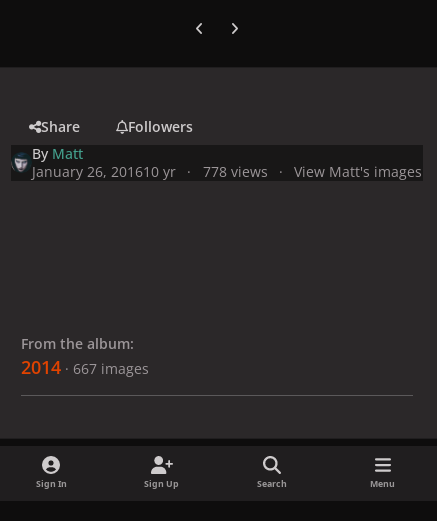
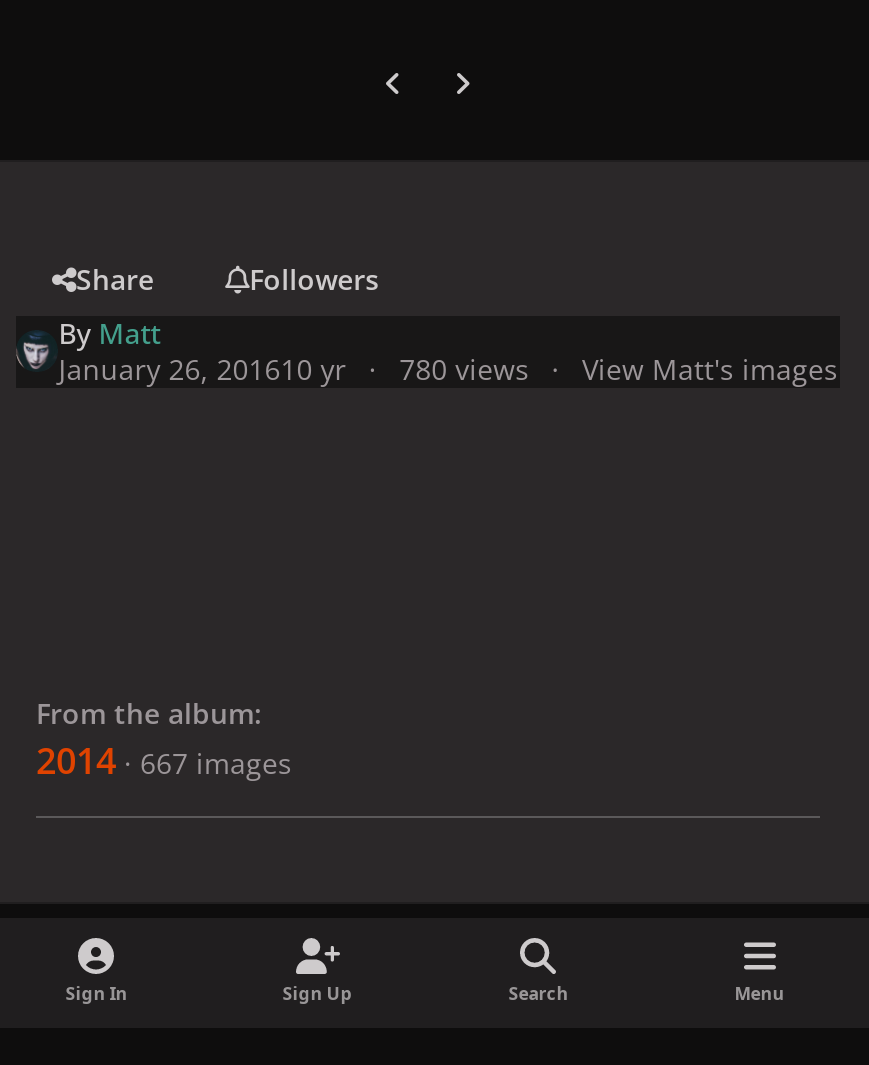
- January 26, 201610 yr 778 views View Matt's images
+ January 26, 201610 yr 780 views View Matt's images
